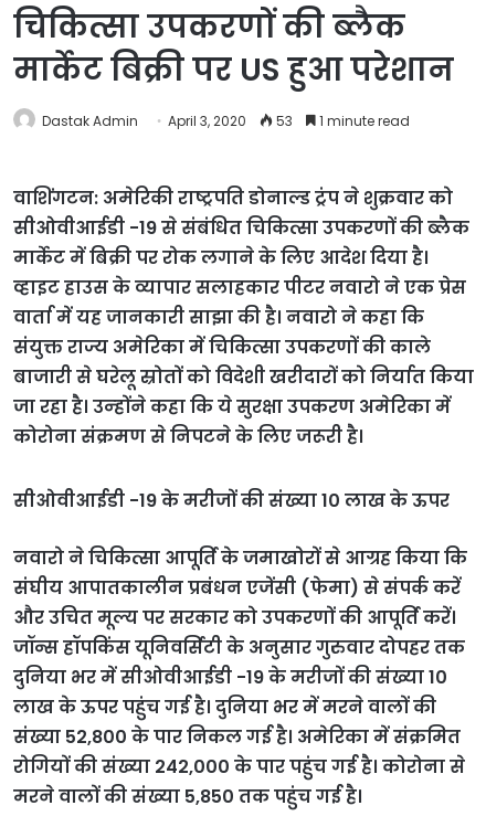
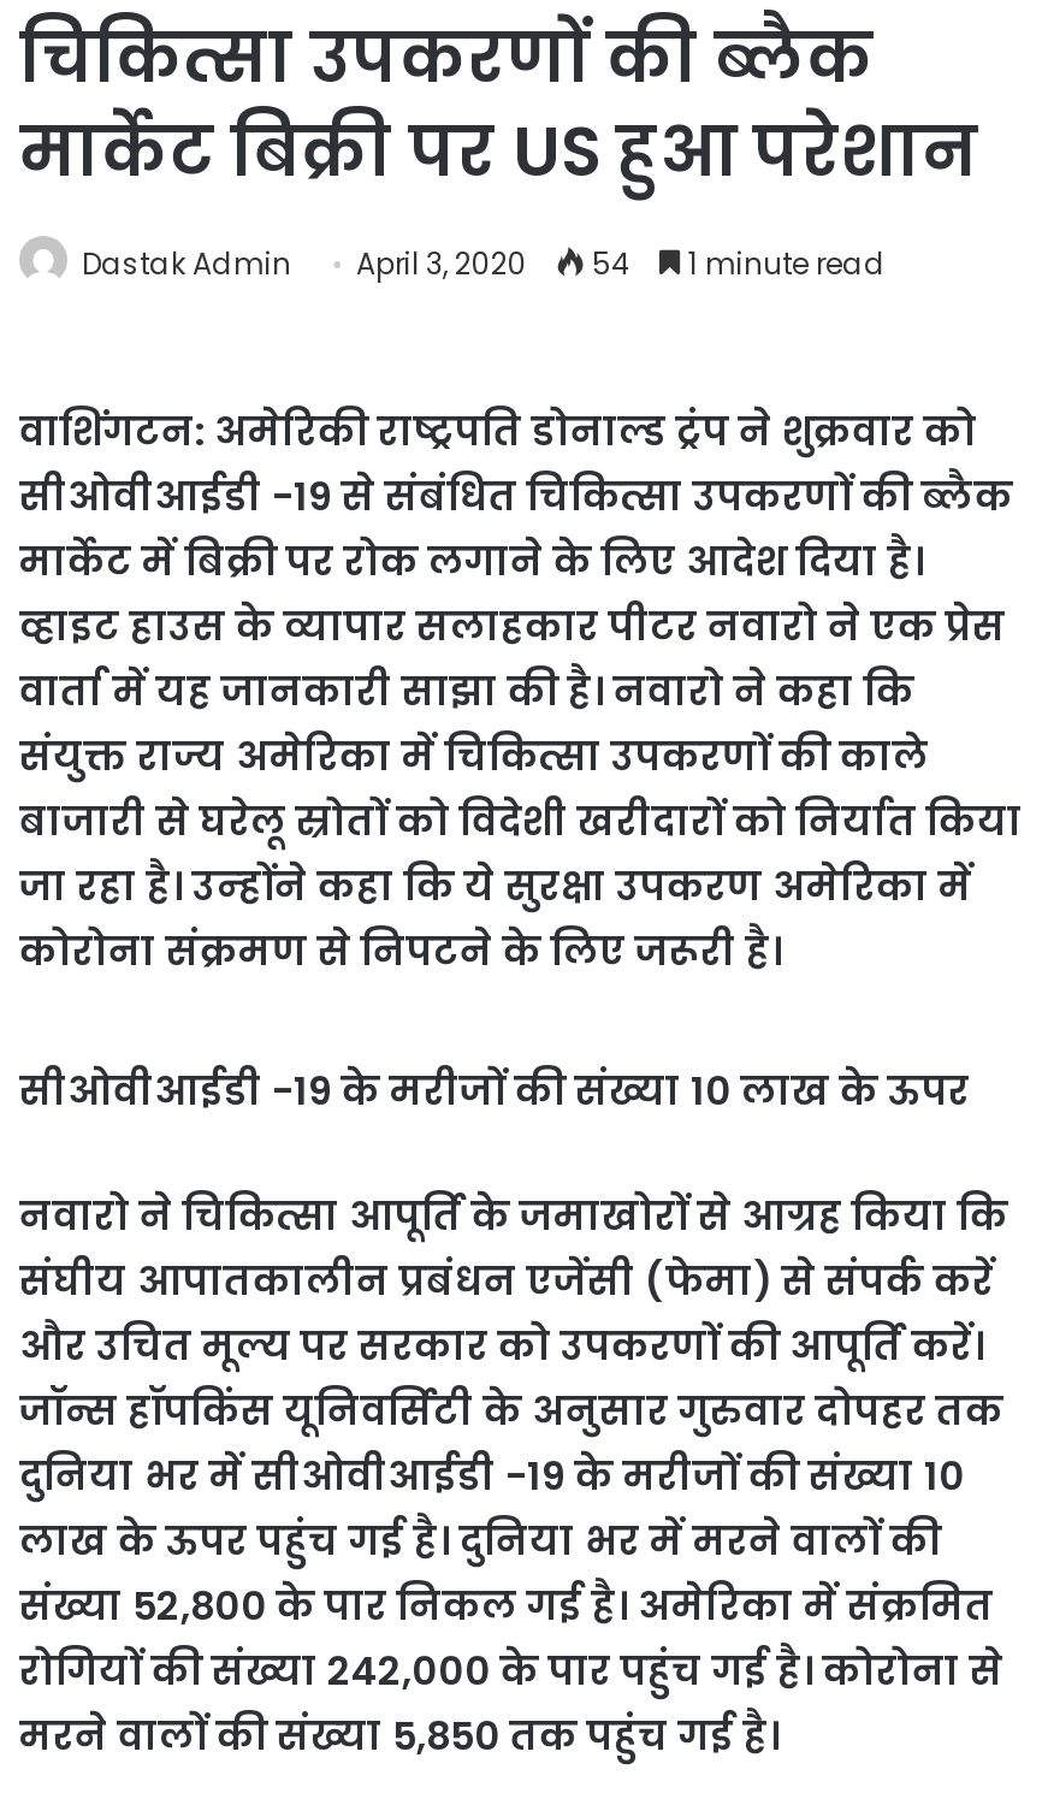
- Dastak Admin April 3, 2020 53 1 minute read
+ Dastak Admin April 3, 2020 54 1 minute read
